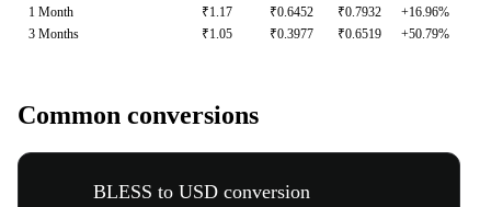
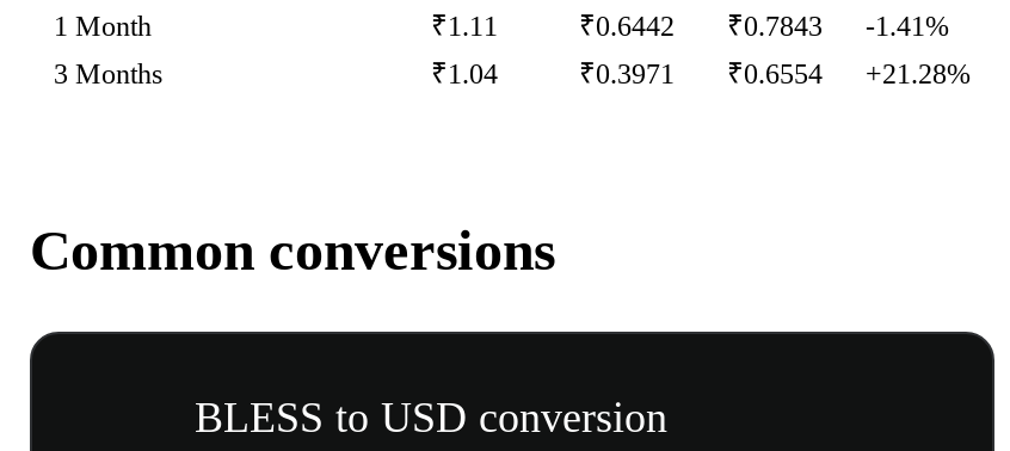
- ₹1.17
+ ₹1.11

- ₹0.6452
+ ₹0.6442

- ₹0.7932
+ ₹0.7843

- +16.96%
+ -1.41%

- ₹1.05
+ ₹1.04

- ₹0.3977
+ ₹0.3971

- ₹0.6519
+ ₹0.6554

- +50.79%
+ +21.28%
